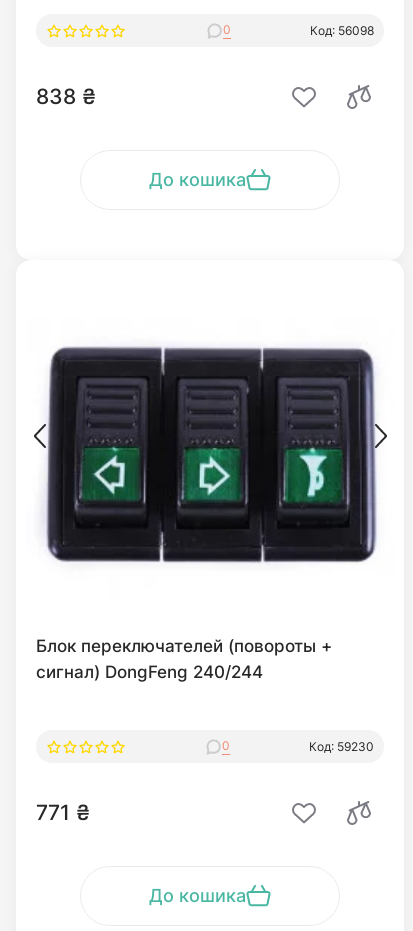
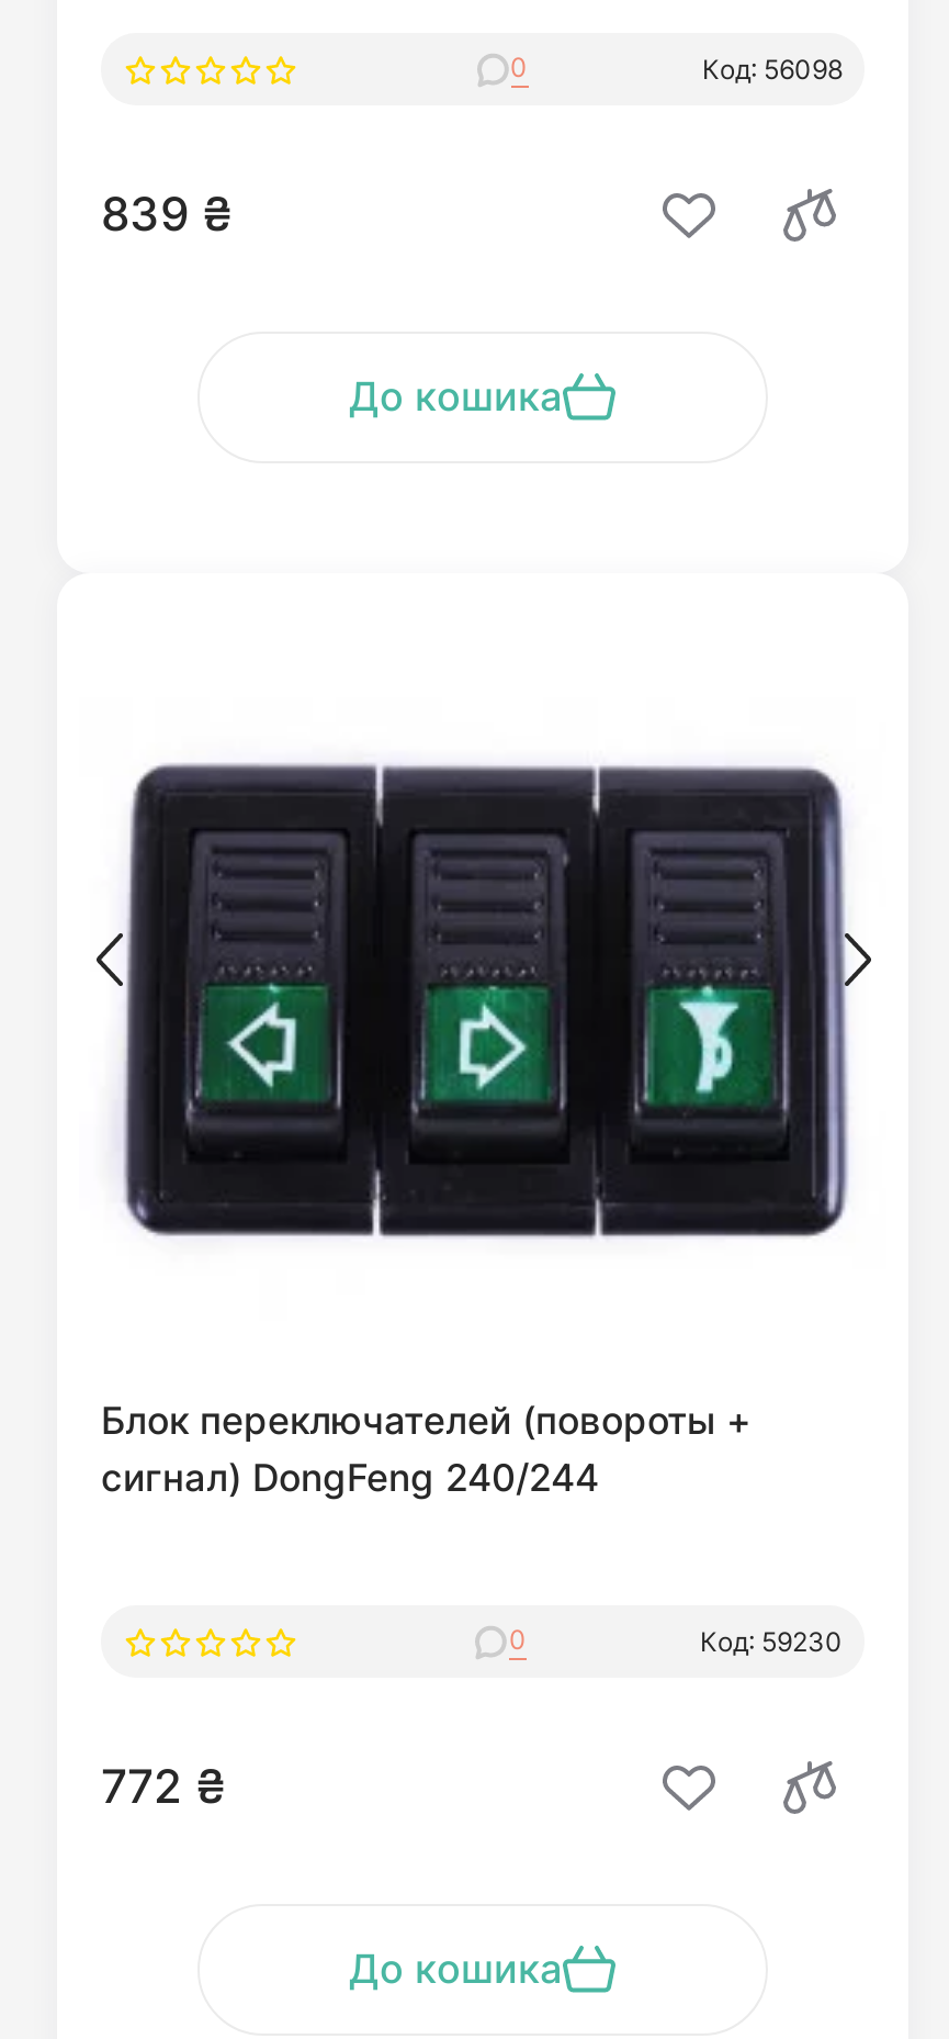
- 838 ₴
+ 839 ₴

- 771 ₴
+ 772 ₴
